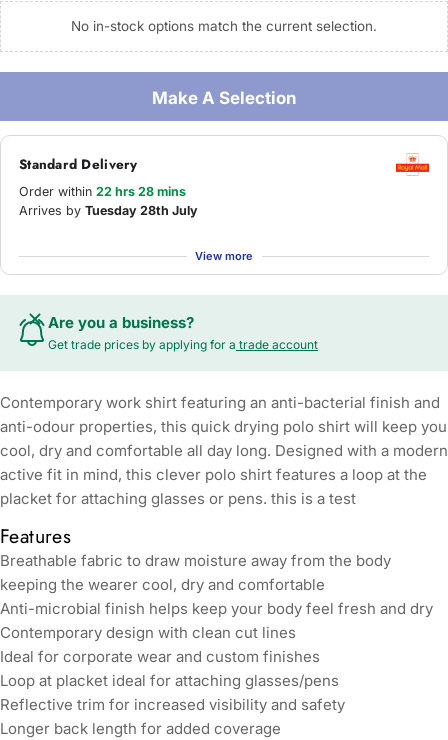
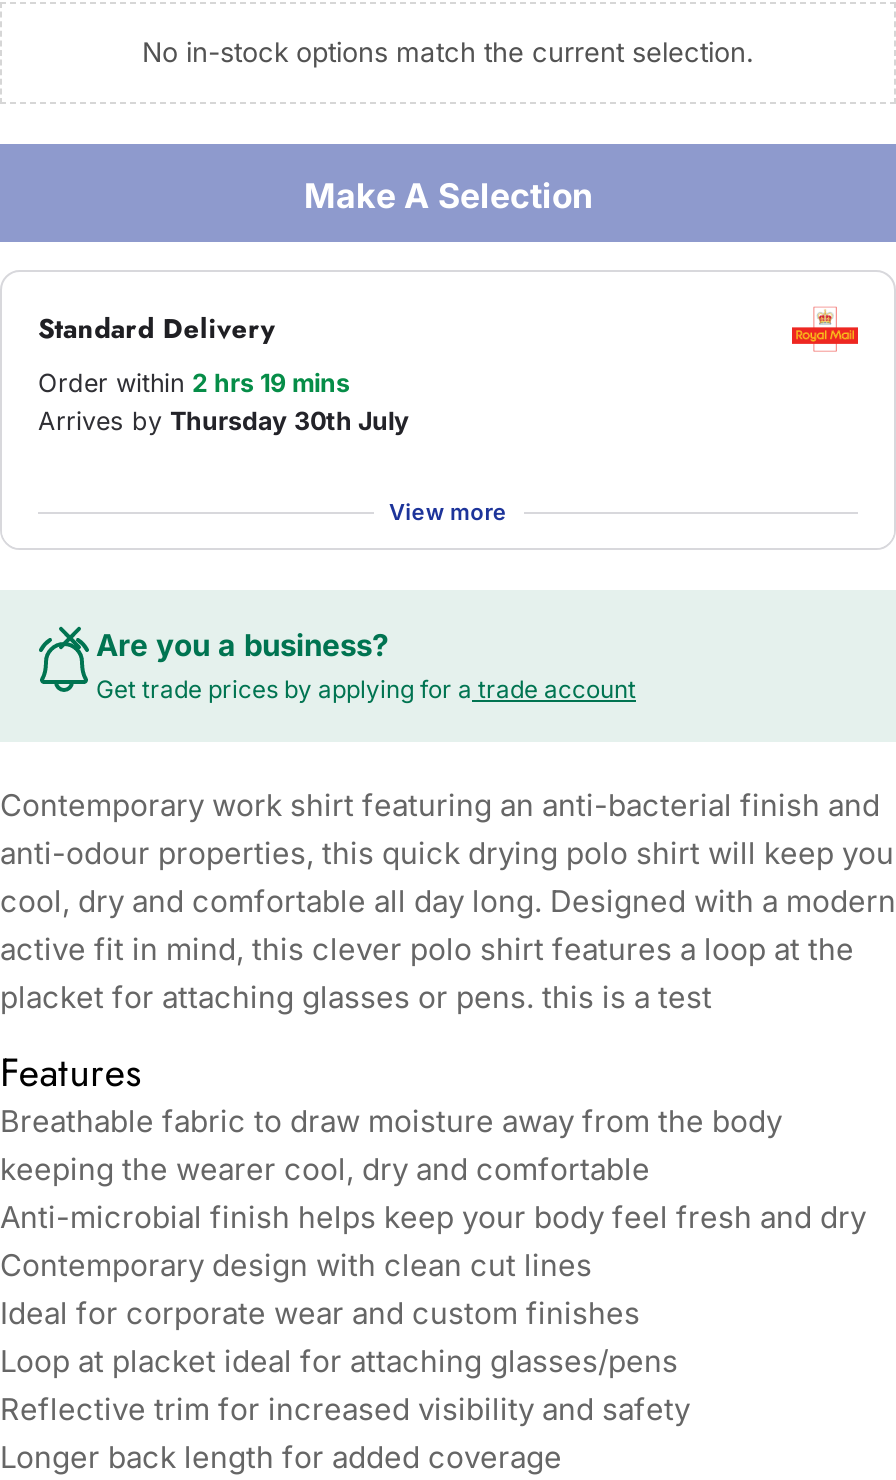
- Order within 22 hrs 28 mins
+ Order within 2 hrs 19 mins

- Arrives by Tuesday 28th July
+ Arrives by Thursday 30th July
